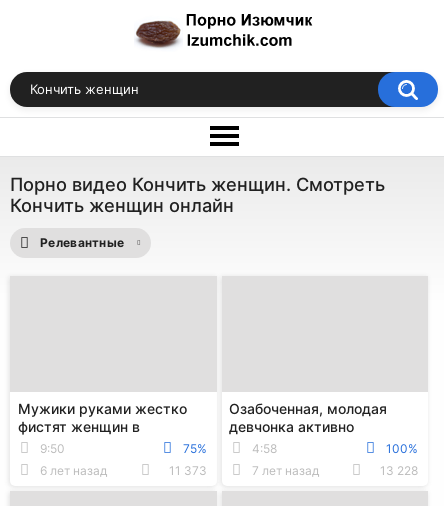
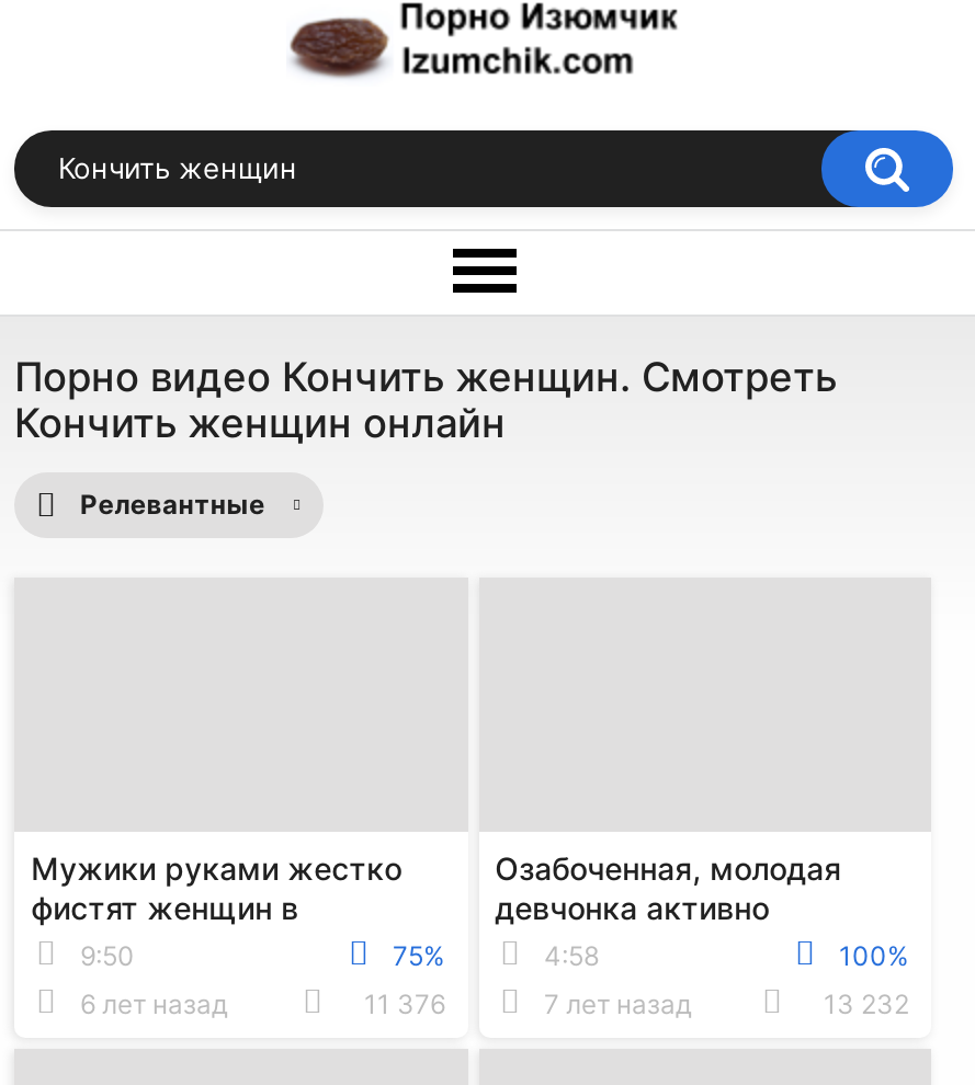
- 11 373
+ 11 376

- 13 228
+ 13 232
